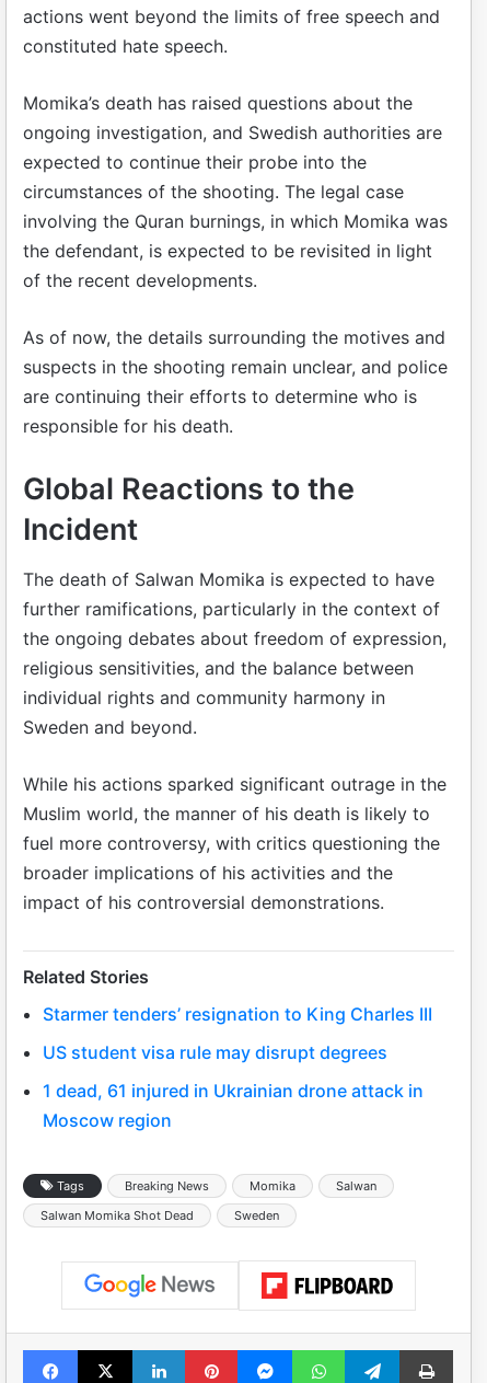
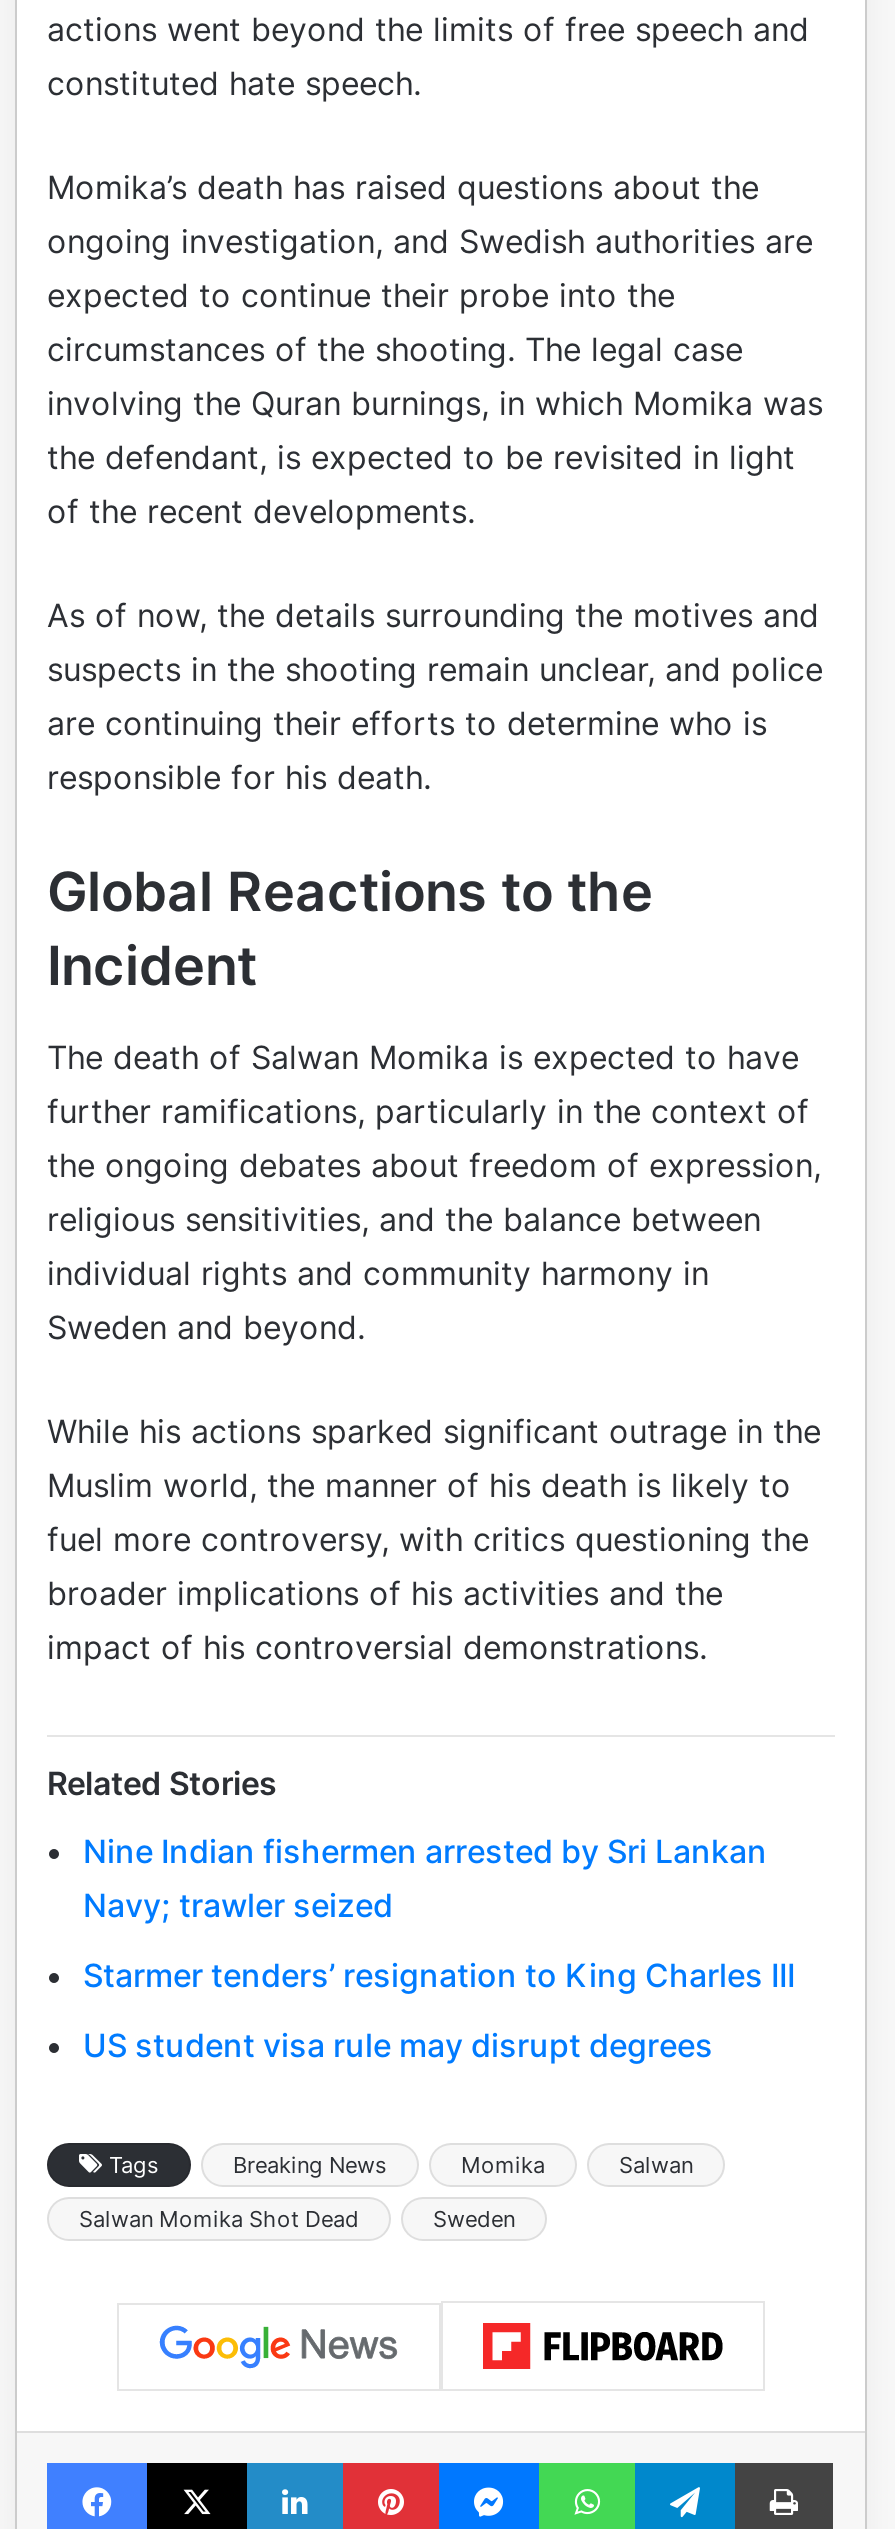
+ Nine Indian fishermen arrested by Sri Lankan
+ Navy; trawler seized

moved down: Starmer tenders’ resignation to King Charles III | US student visa rule may disrupt degrees

- 1 dead, 61 injured in Ukrainian drone attack in
- Moscow region
